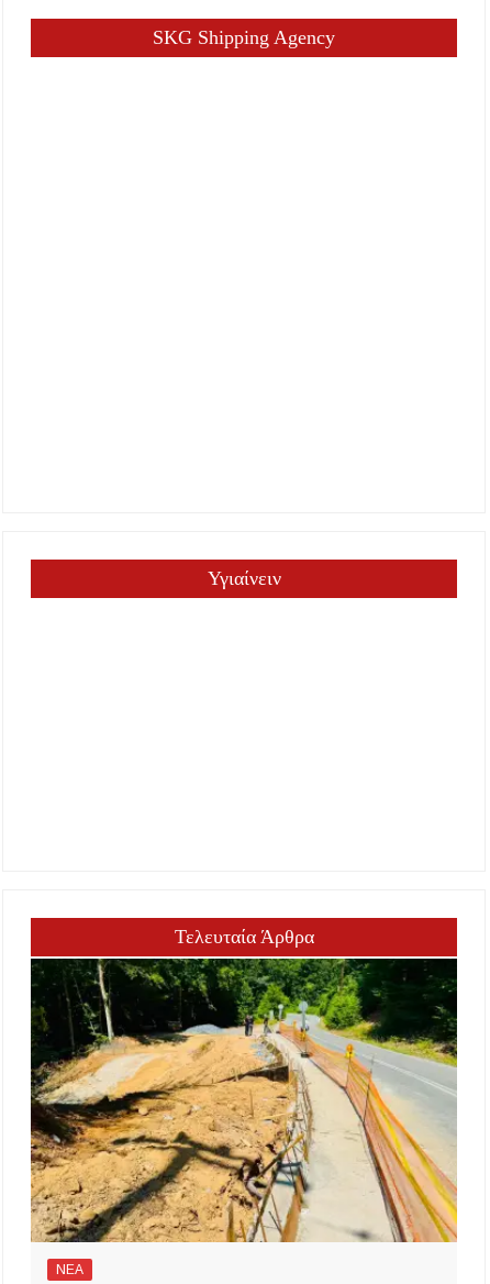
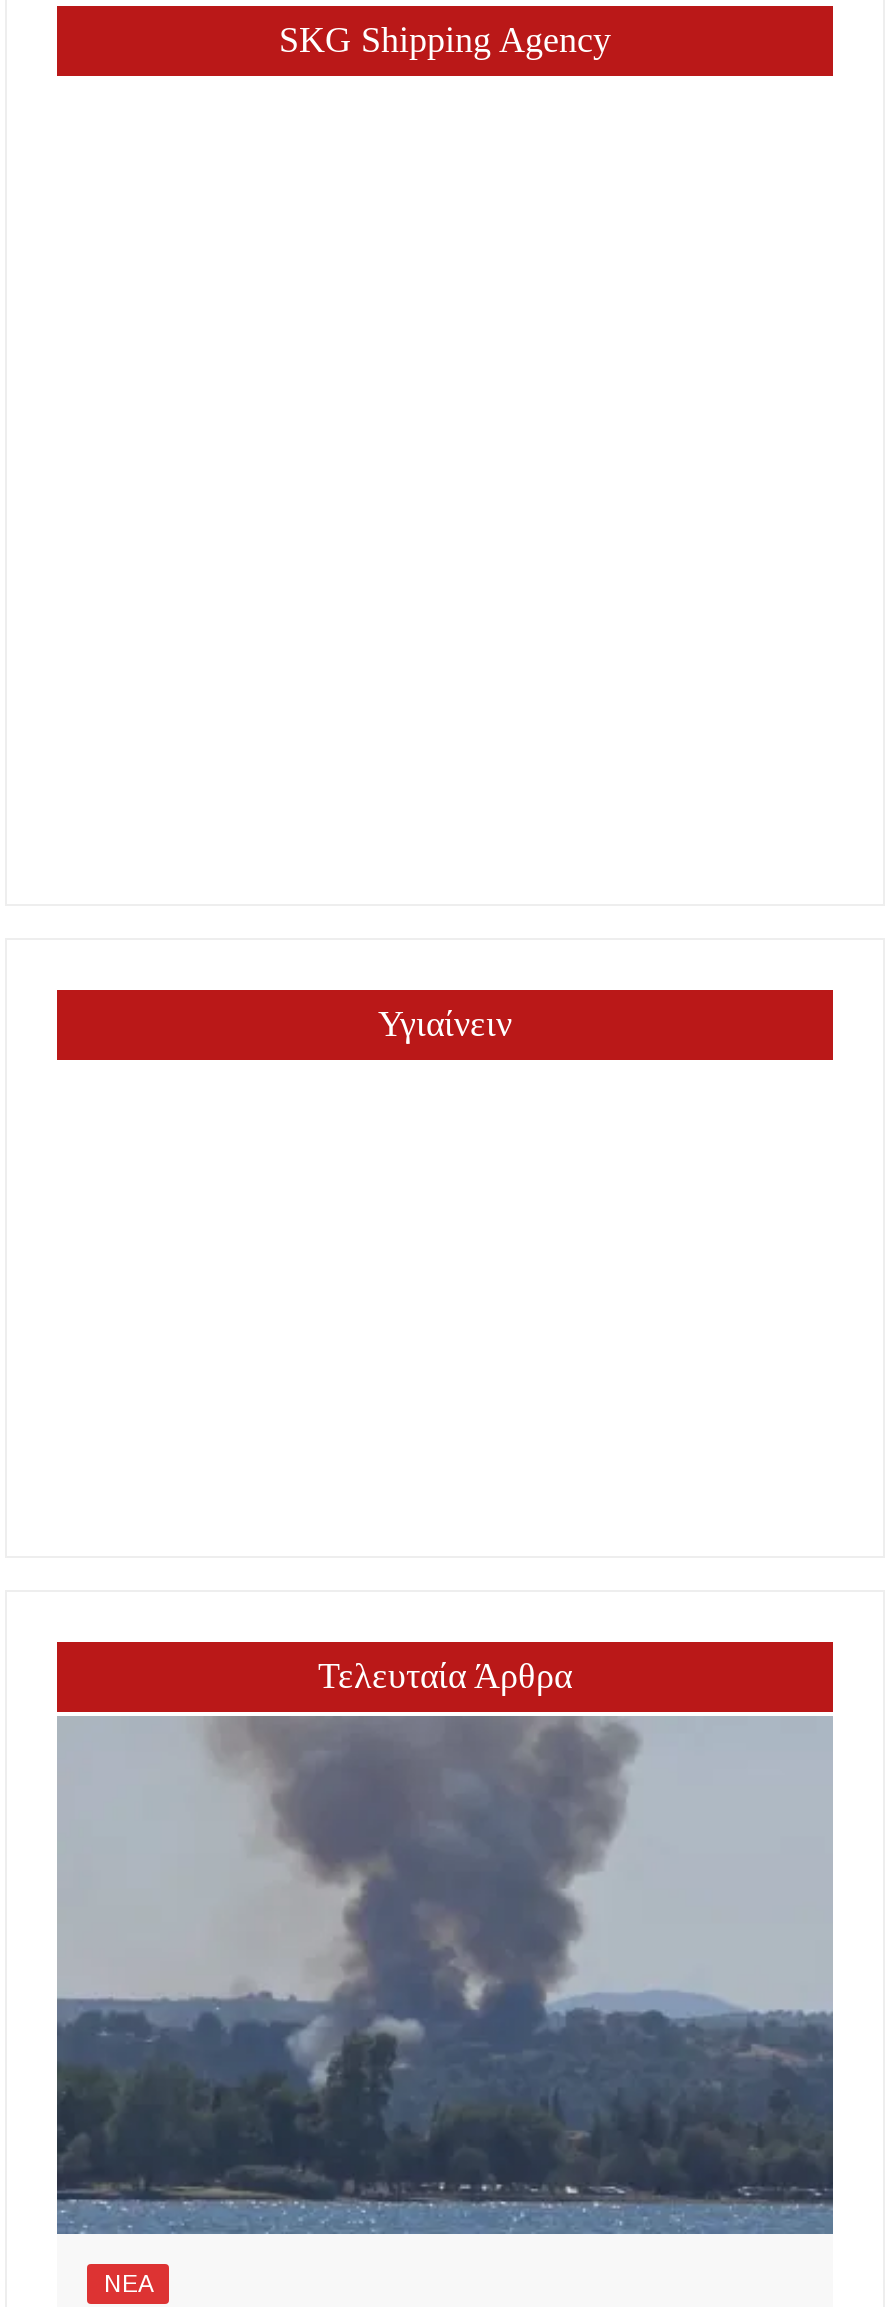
- [image]
+ [image]
